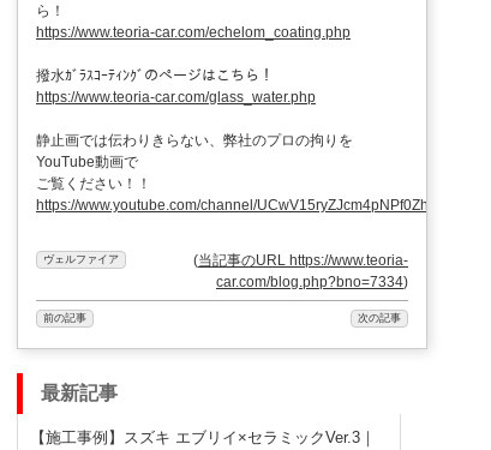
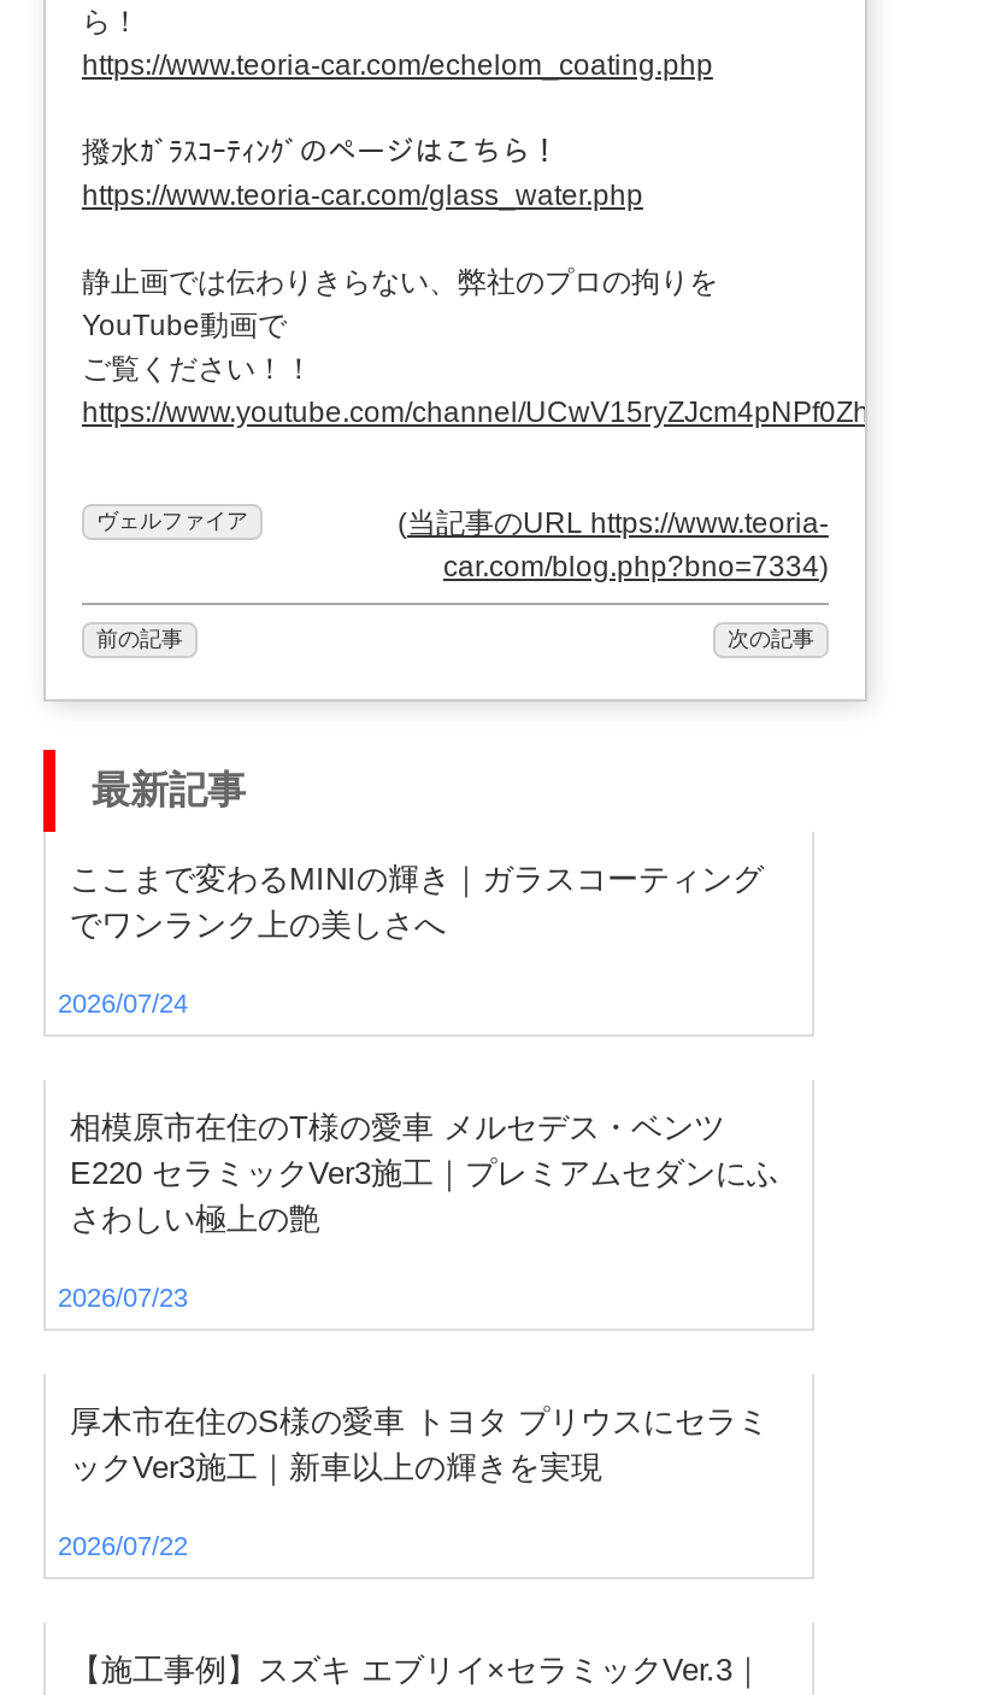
+ ここまで変わるMINIの輝き｜ガラスコーティング
+ でワンランク上の美しさへ
+ 2026/07/24

+ 相模原市在住のT様の愛車 メルセデス・ベンツ
+ E220 セラミックVer3施工｜プレミアムセダンにふ
+ さわしい極上の艶
+ 2026/07/23

+ 厚木市在住のS様の愛車 トヨタ プリウスにセラミ
+ ックVer3施工｜新車以上の輝きを実現
+ 2026/07/22
